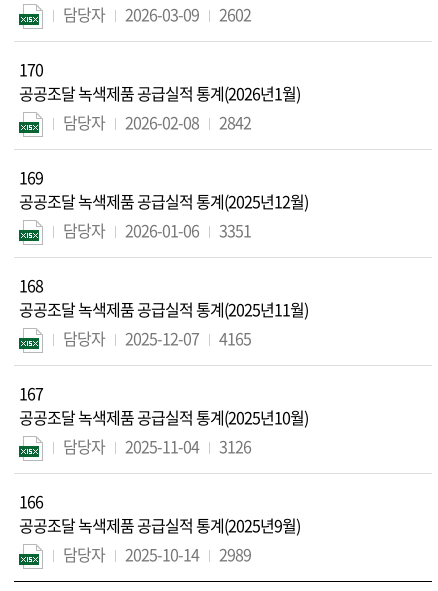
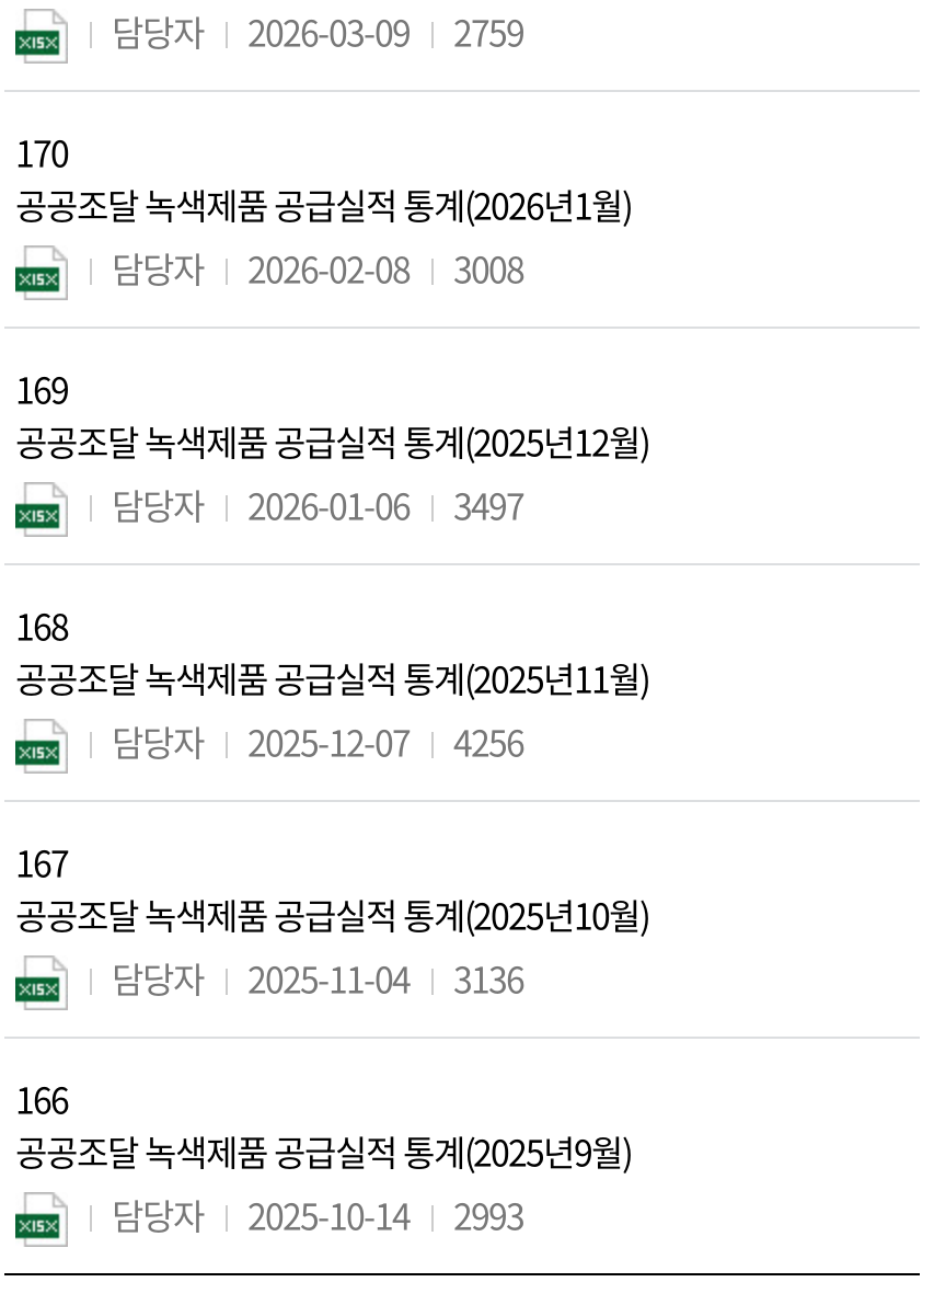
- 담당자 2026-03-09 2602
+ 담당자 2026-03-09 2759

- 담당자 2026-02-08 2842
+ 담당자 2026-02-08 3008

- 담당자 2026-01-06 3351
+ 담당자 2026-01-06 3497

- 담당자 2025-12-07 4165
+ 담당자 2025-12-07 4256

- 담당자 2025-11-04 3126
+ 담당자 2025-11-04 3136

- 담당자 2025-10-14 2989
+ 담당자 2025-10-14 2993
